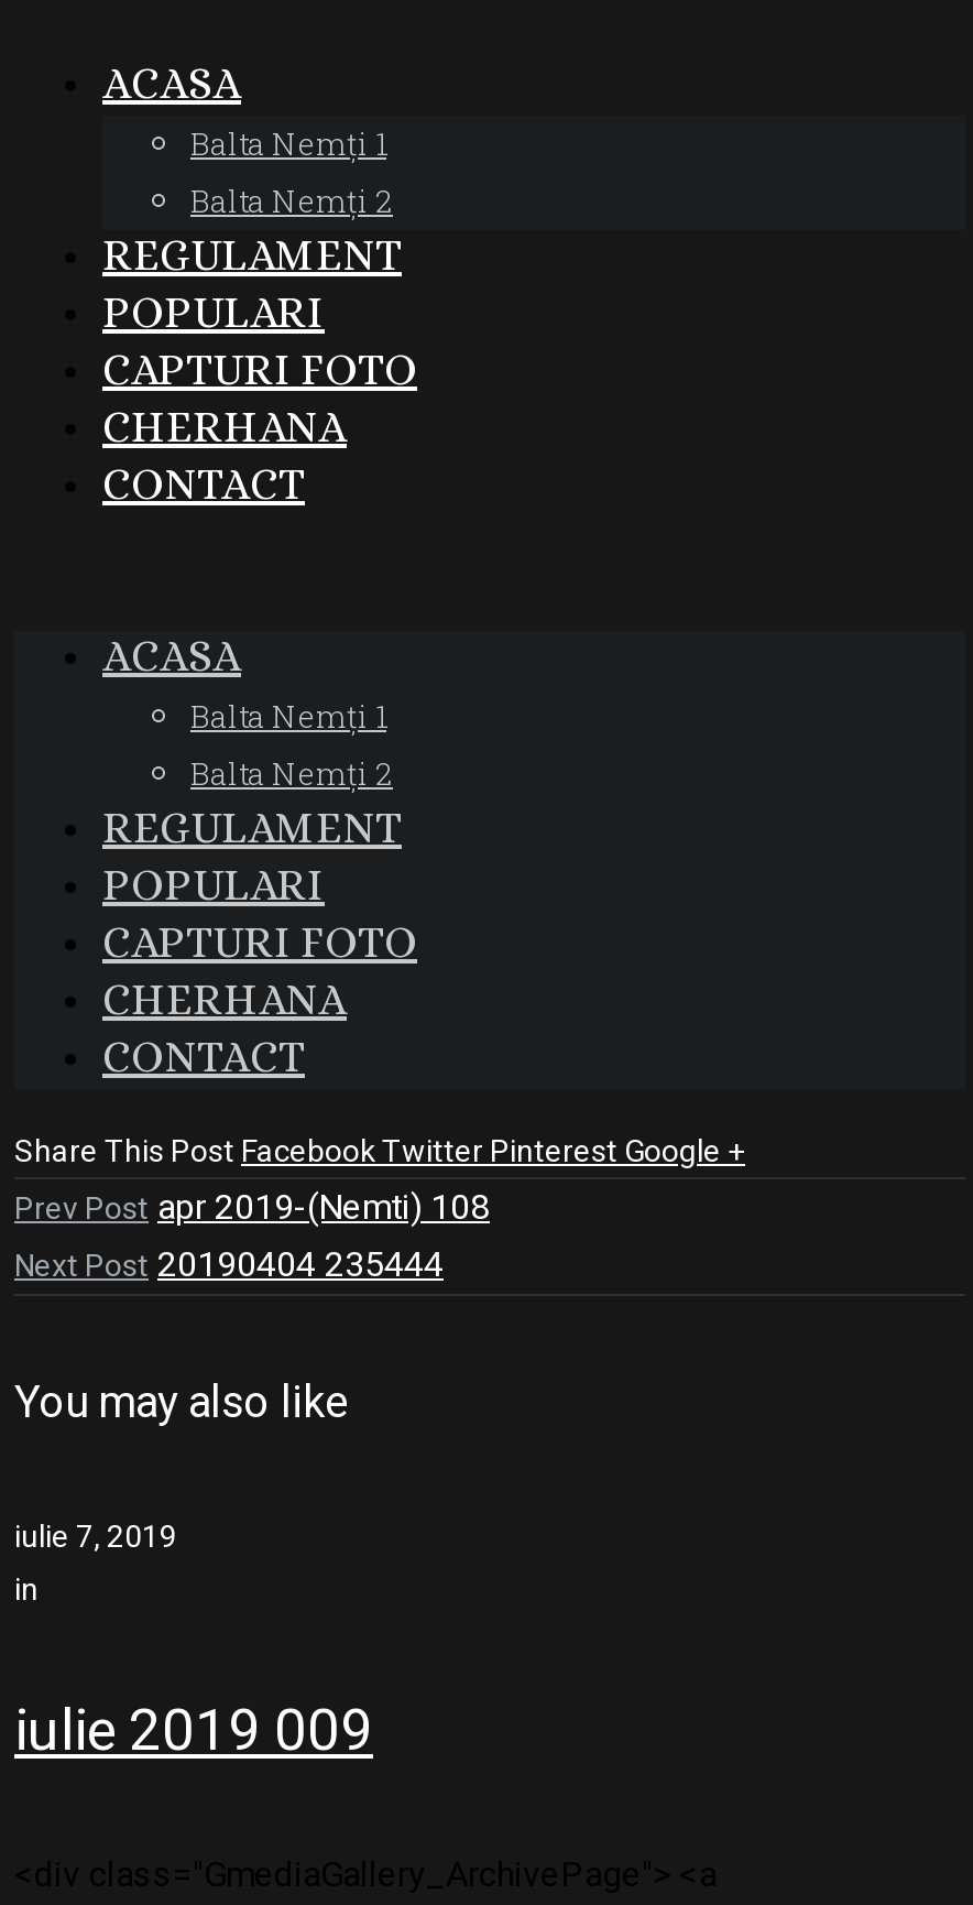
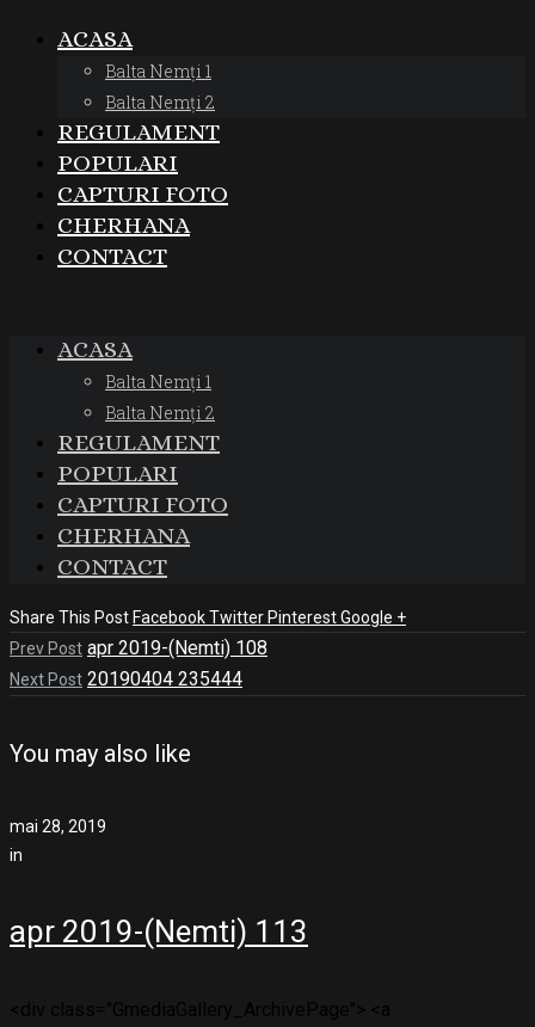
- iulie 7, 2019
+ mai 28, 2019

- iulie 2019 009
+ apr 2019-(Nemti) 113
